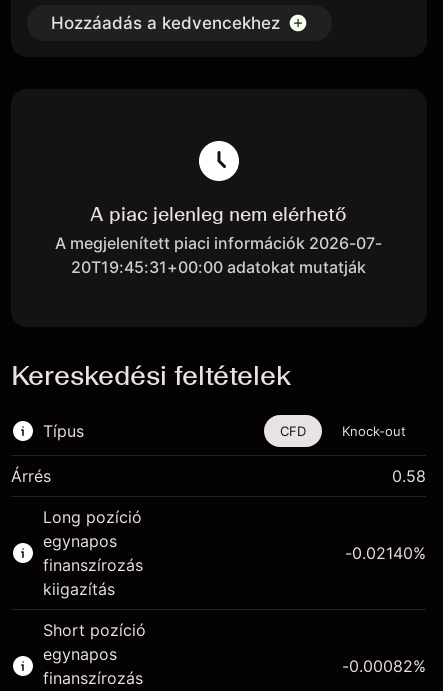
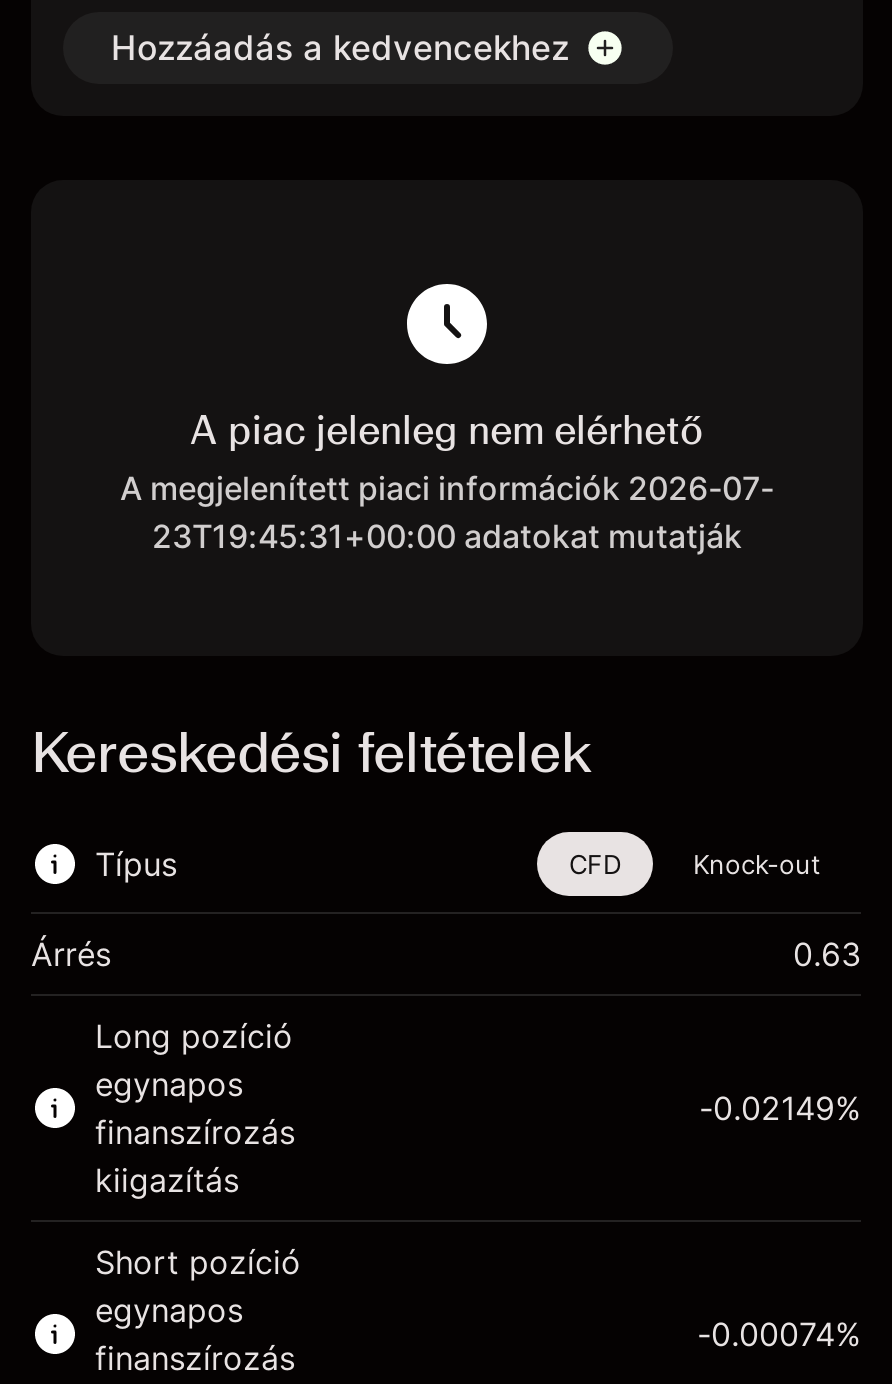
- 20T19:45:31+00:00 adatokat mutatják
+ 23T19:45:31+00:00 adatokat mutatják

- 0.58
+ 0.63

- -0.02140%
+ -0.02149%

- -0.00082%
+ -0.00074%
